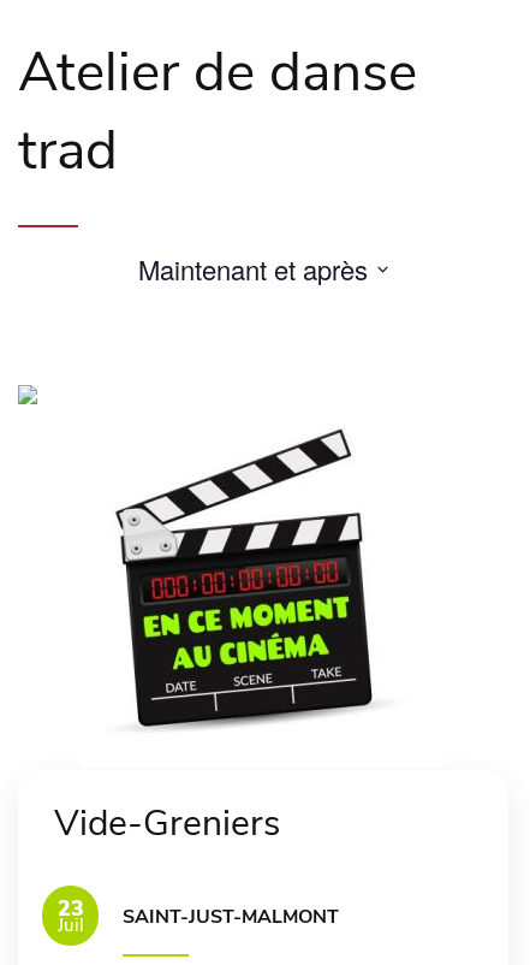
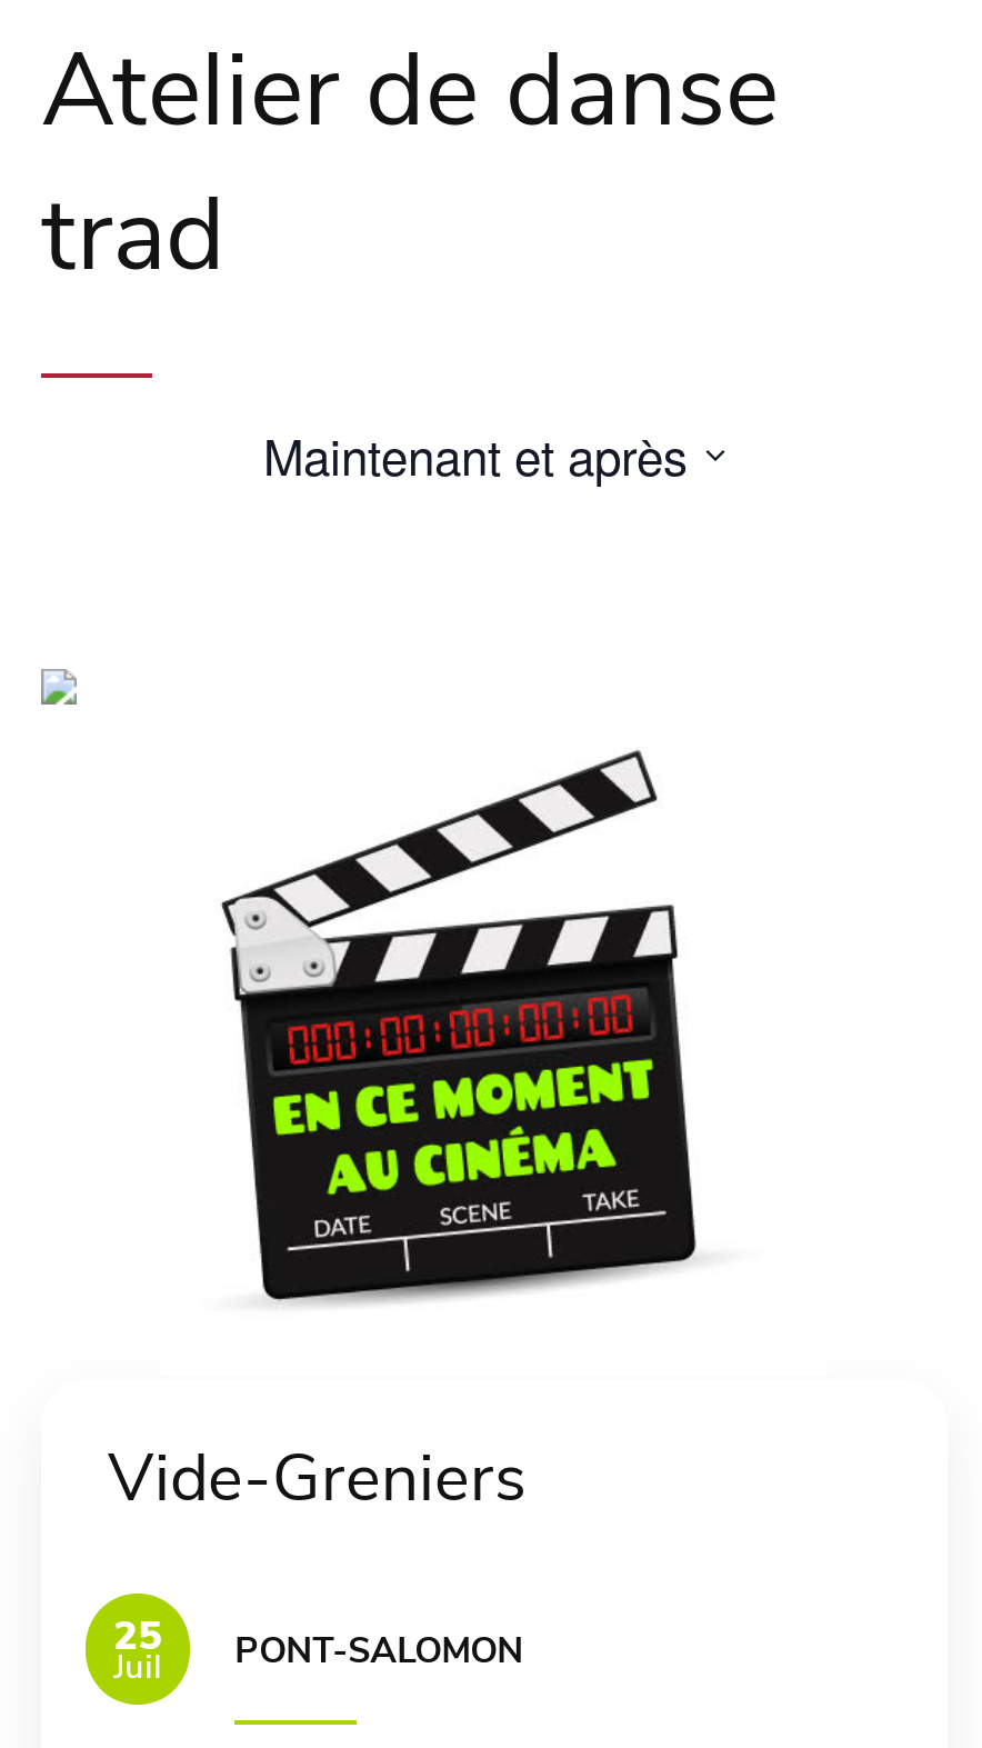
- 23
+ 25

- SAINT-JUST-MALMONT
+ PONT-SALOMON
